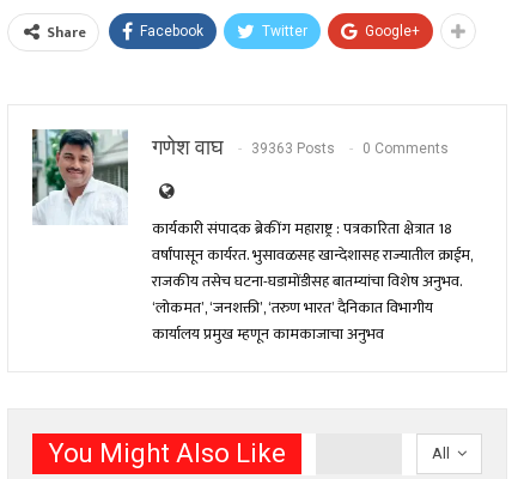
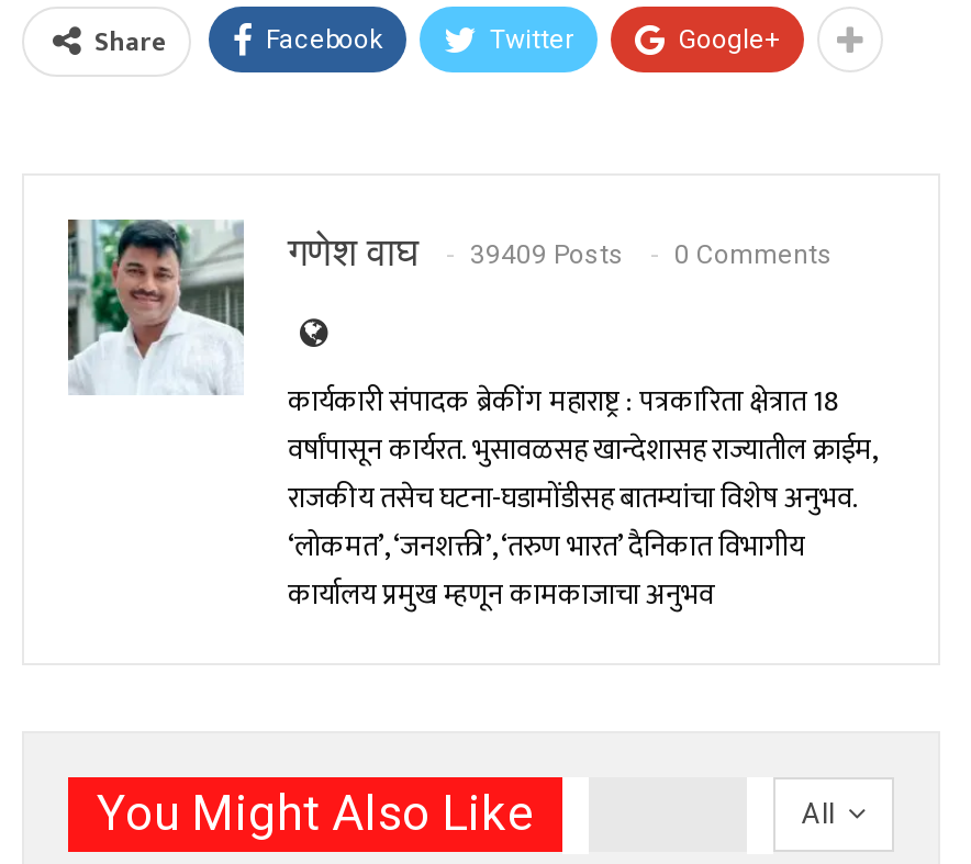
- गणेश वाघ 39363 Posts 0 Comments
+ गणेश वाघ 39409 Posts 0 Comments
